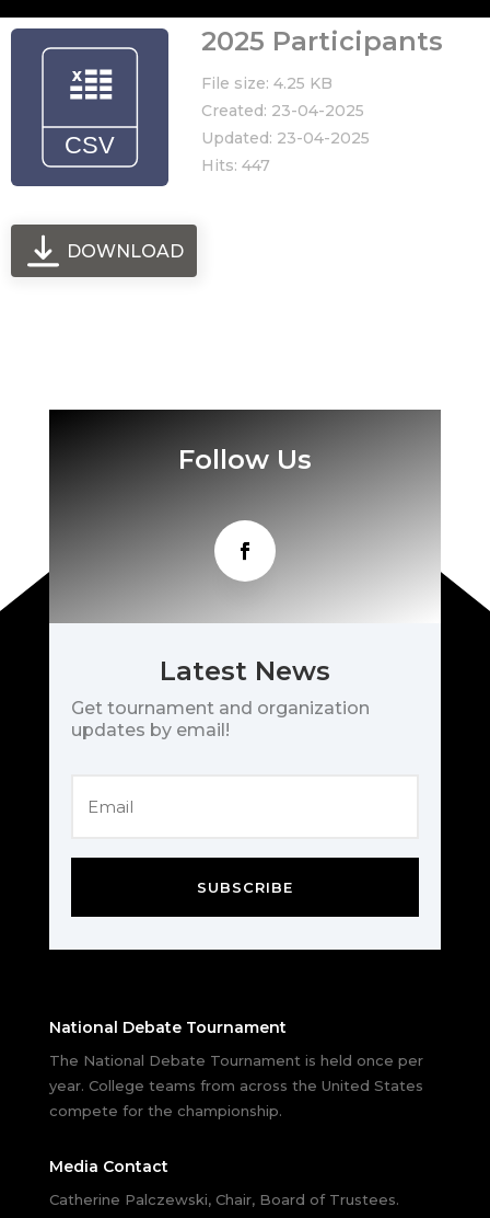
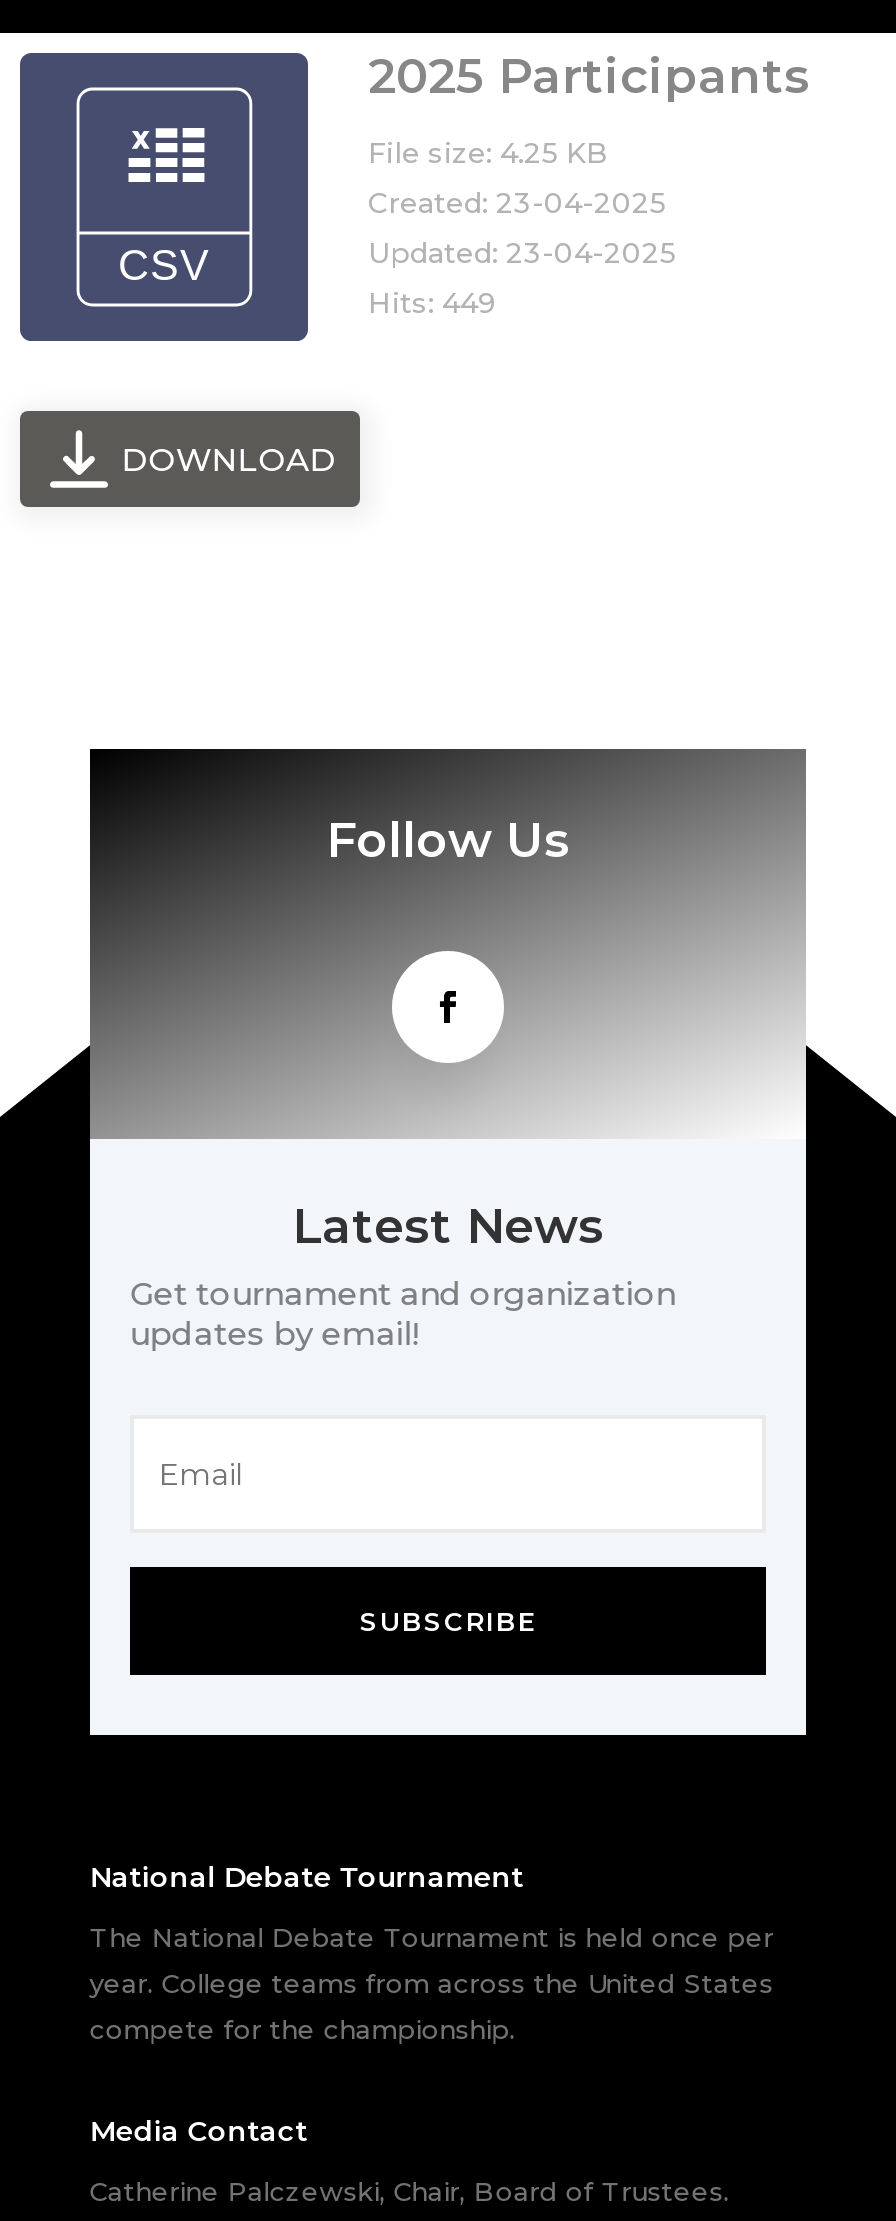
- Hits: 447
+ Hits: 449
